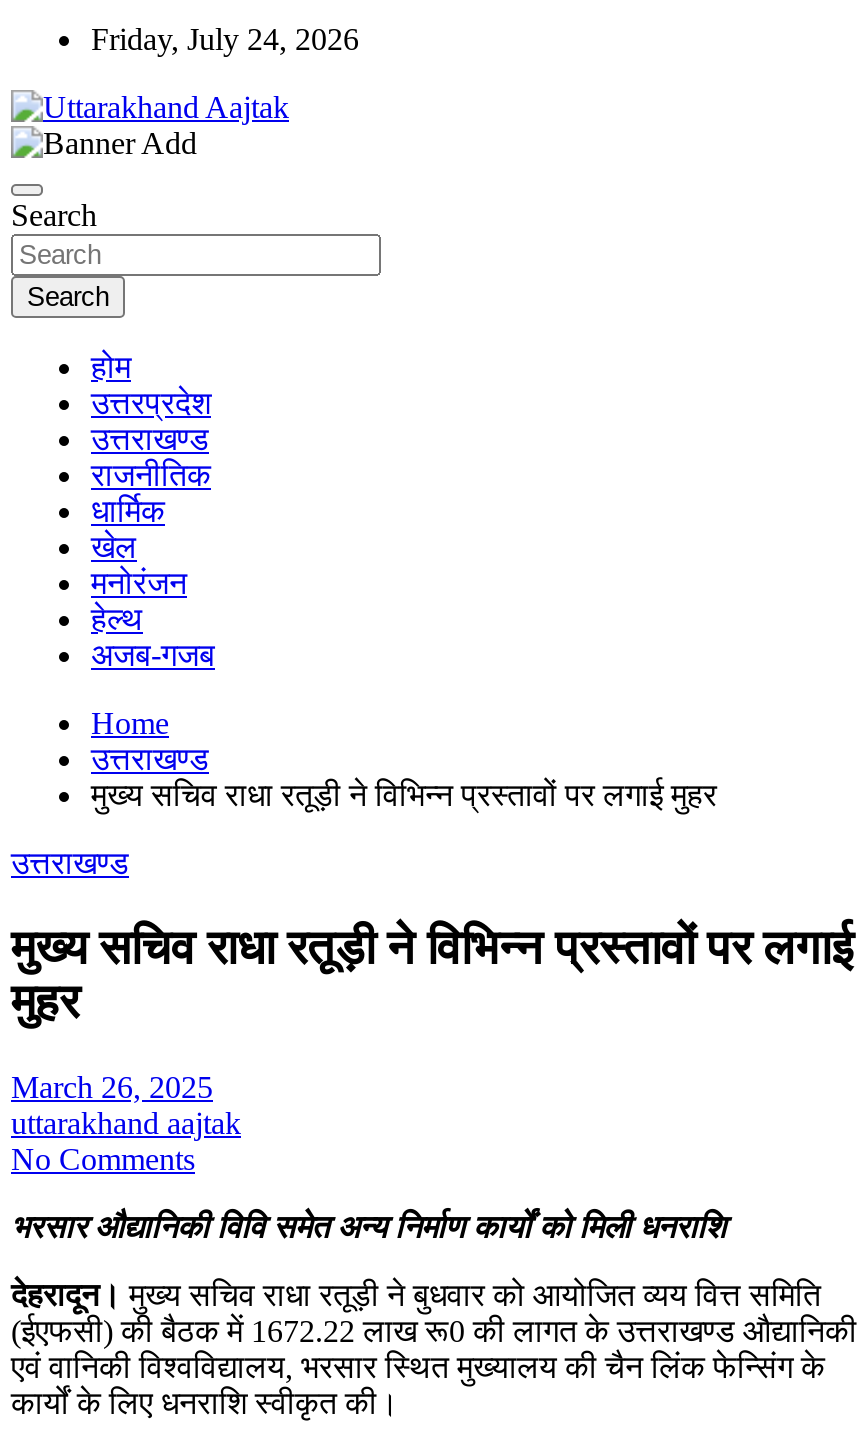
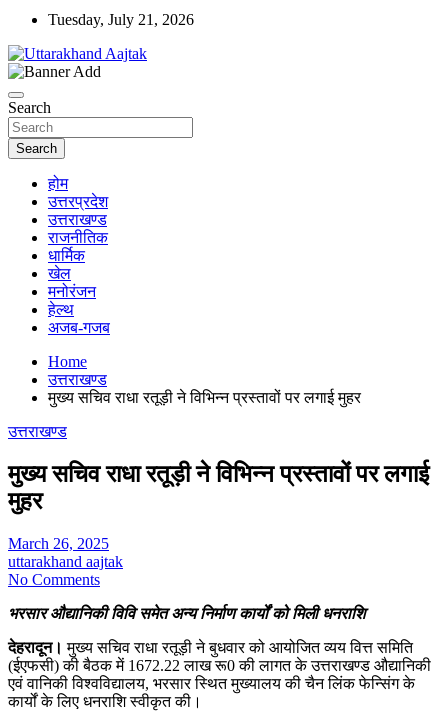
- Friday, July 24, 2026
+ Tuesday, July 21, 2026
